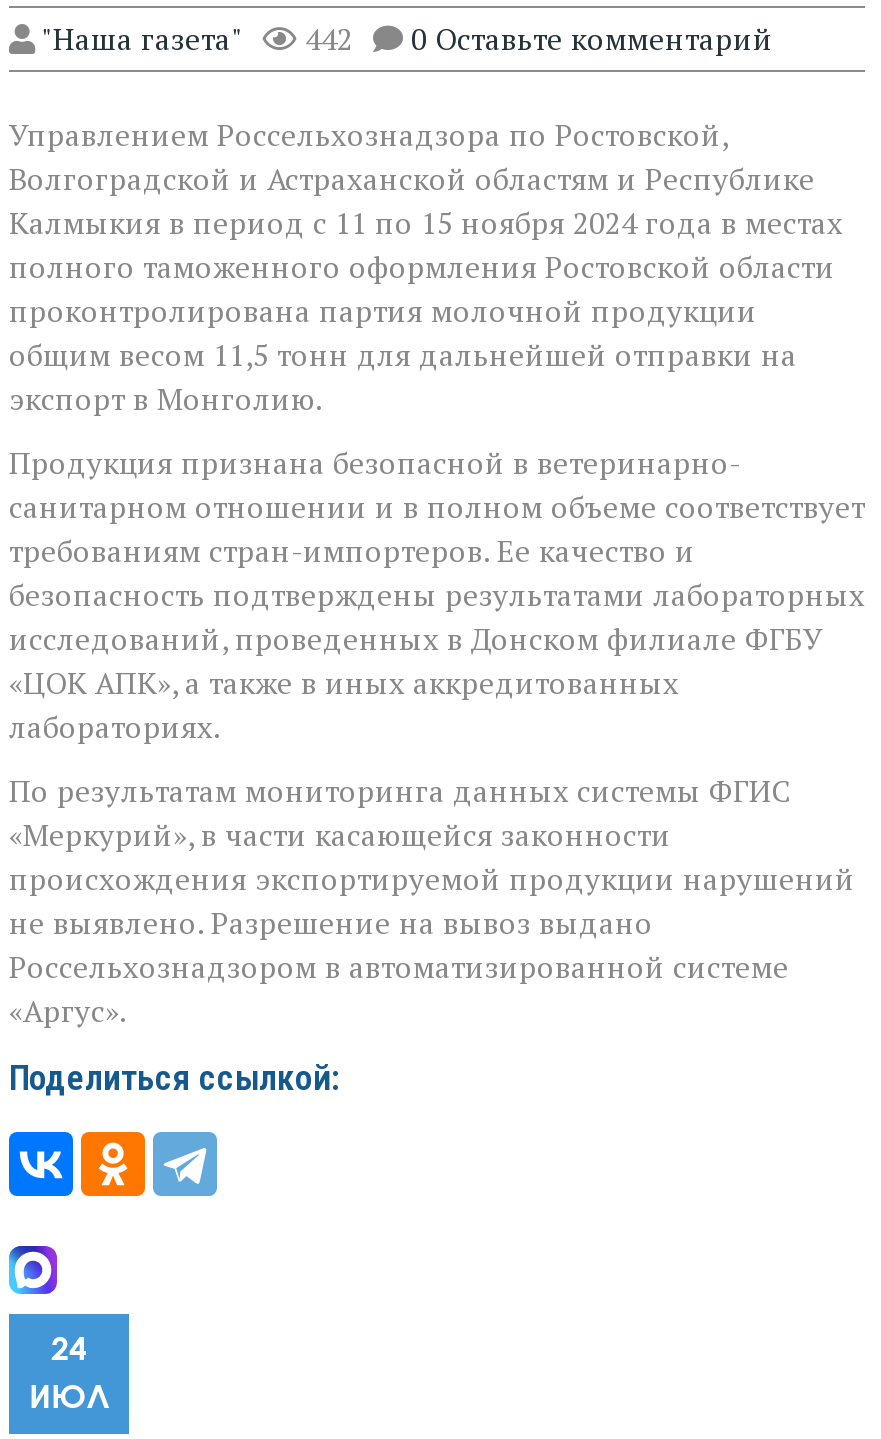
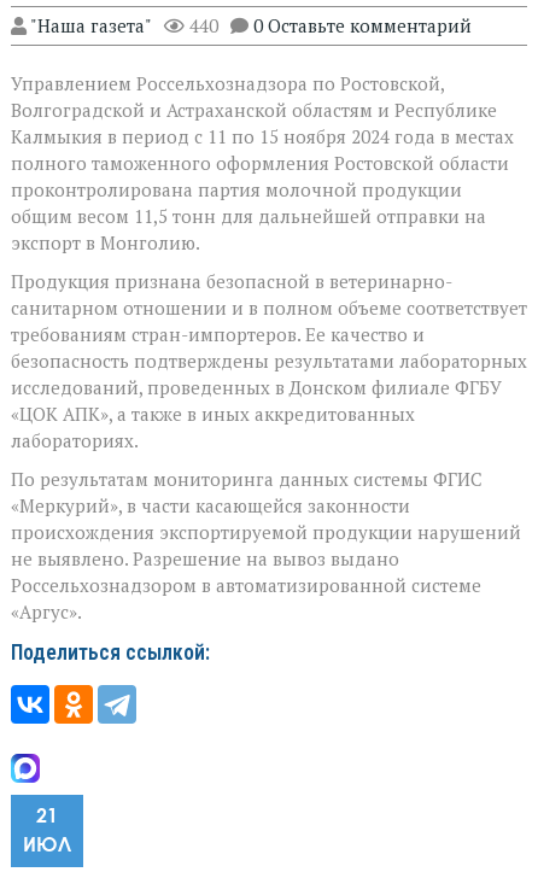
- "Наша газета" 442 0 Оставьте комментарий
+ "Наша газета" 440 0 Оставьте комментарий

- 24
+ 21
